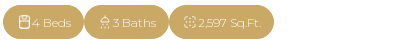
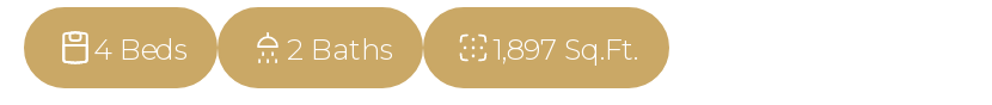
- 3 Baths
+ 2 Baths

- 2,597 Sq.Ft.
+ 1,897 Sq.Ft.
